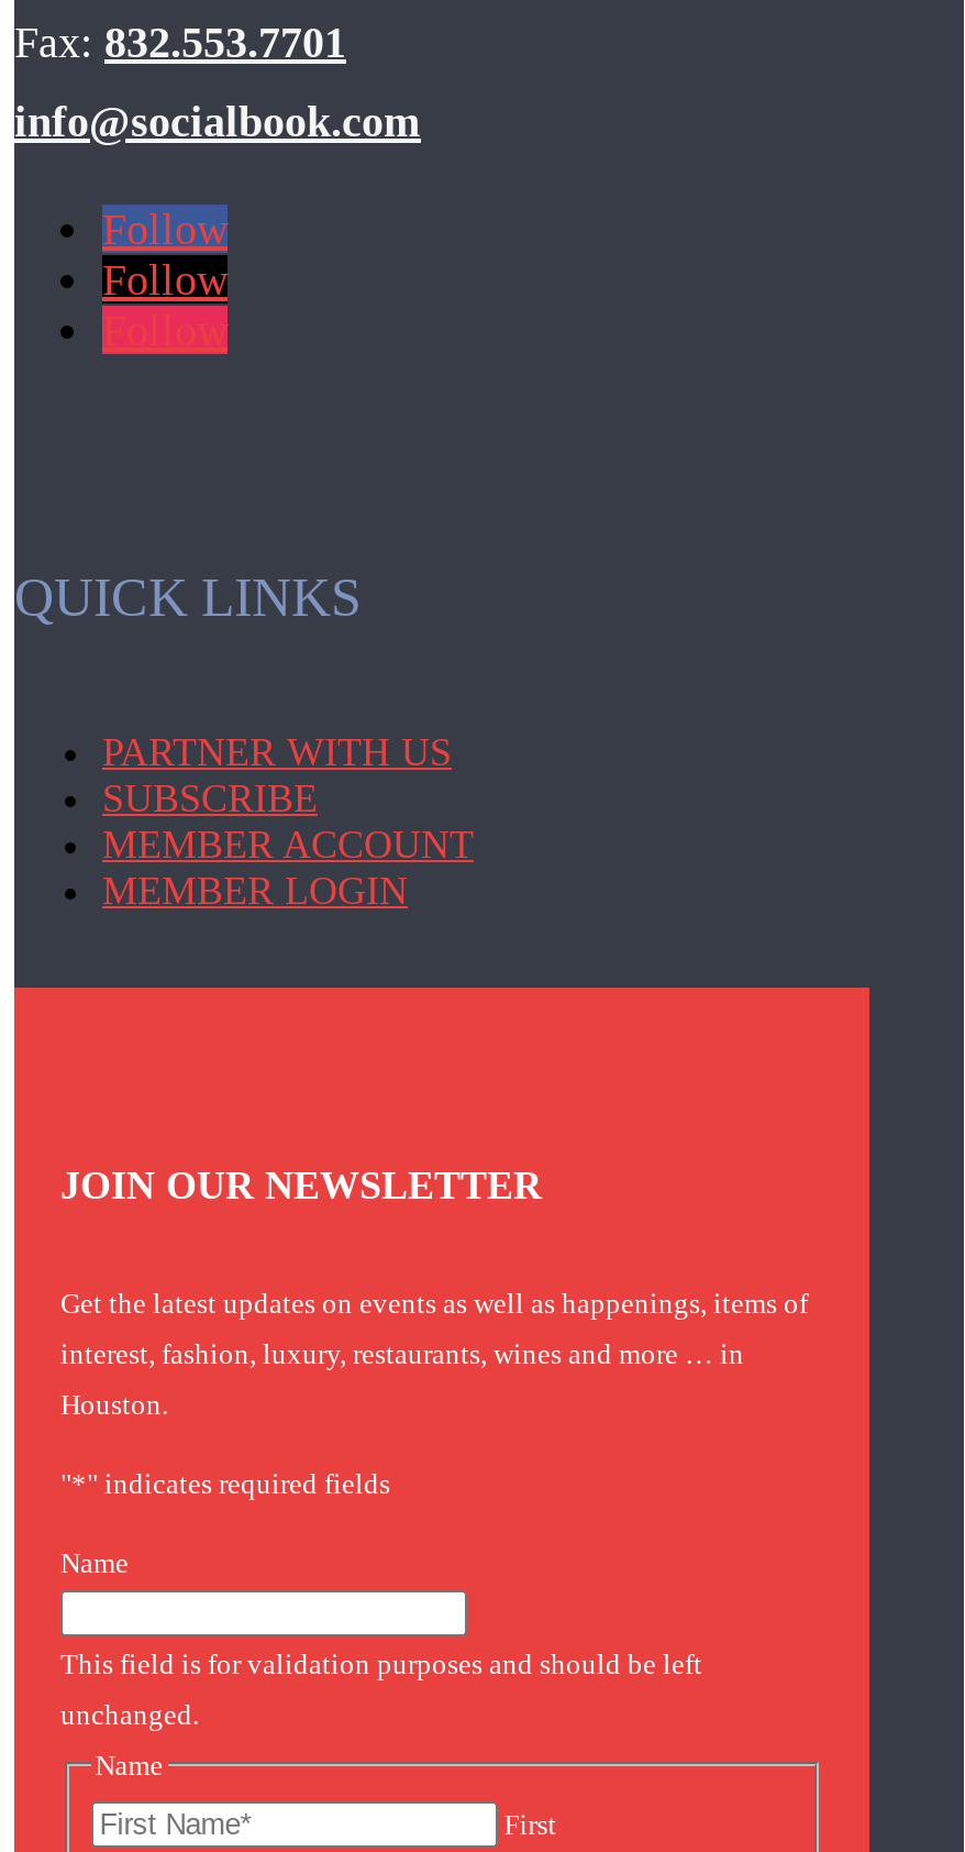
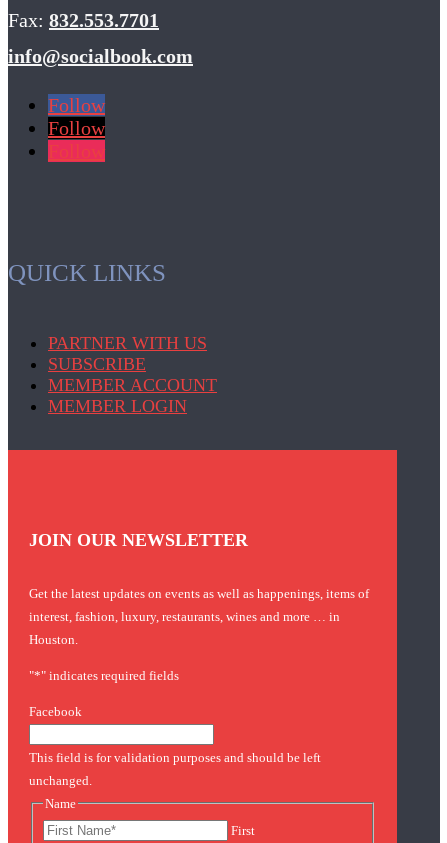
- Name
+ Facebook
